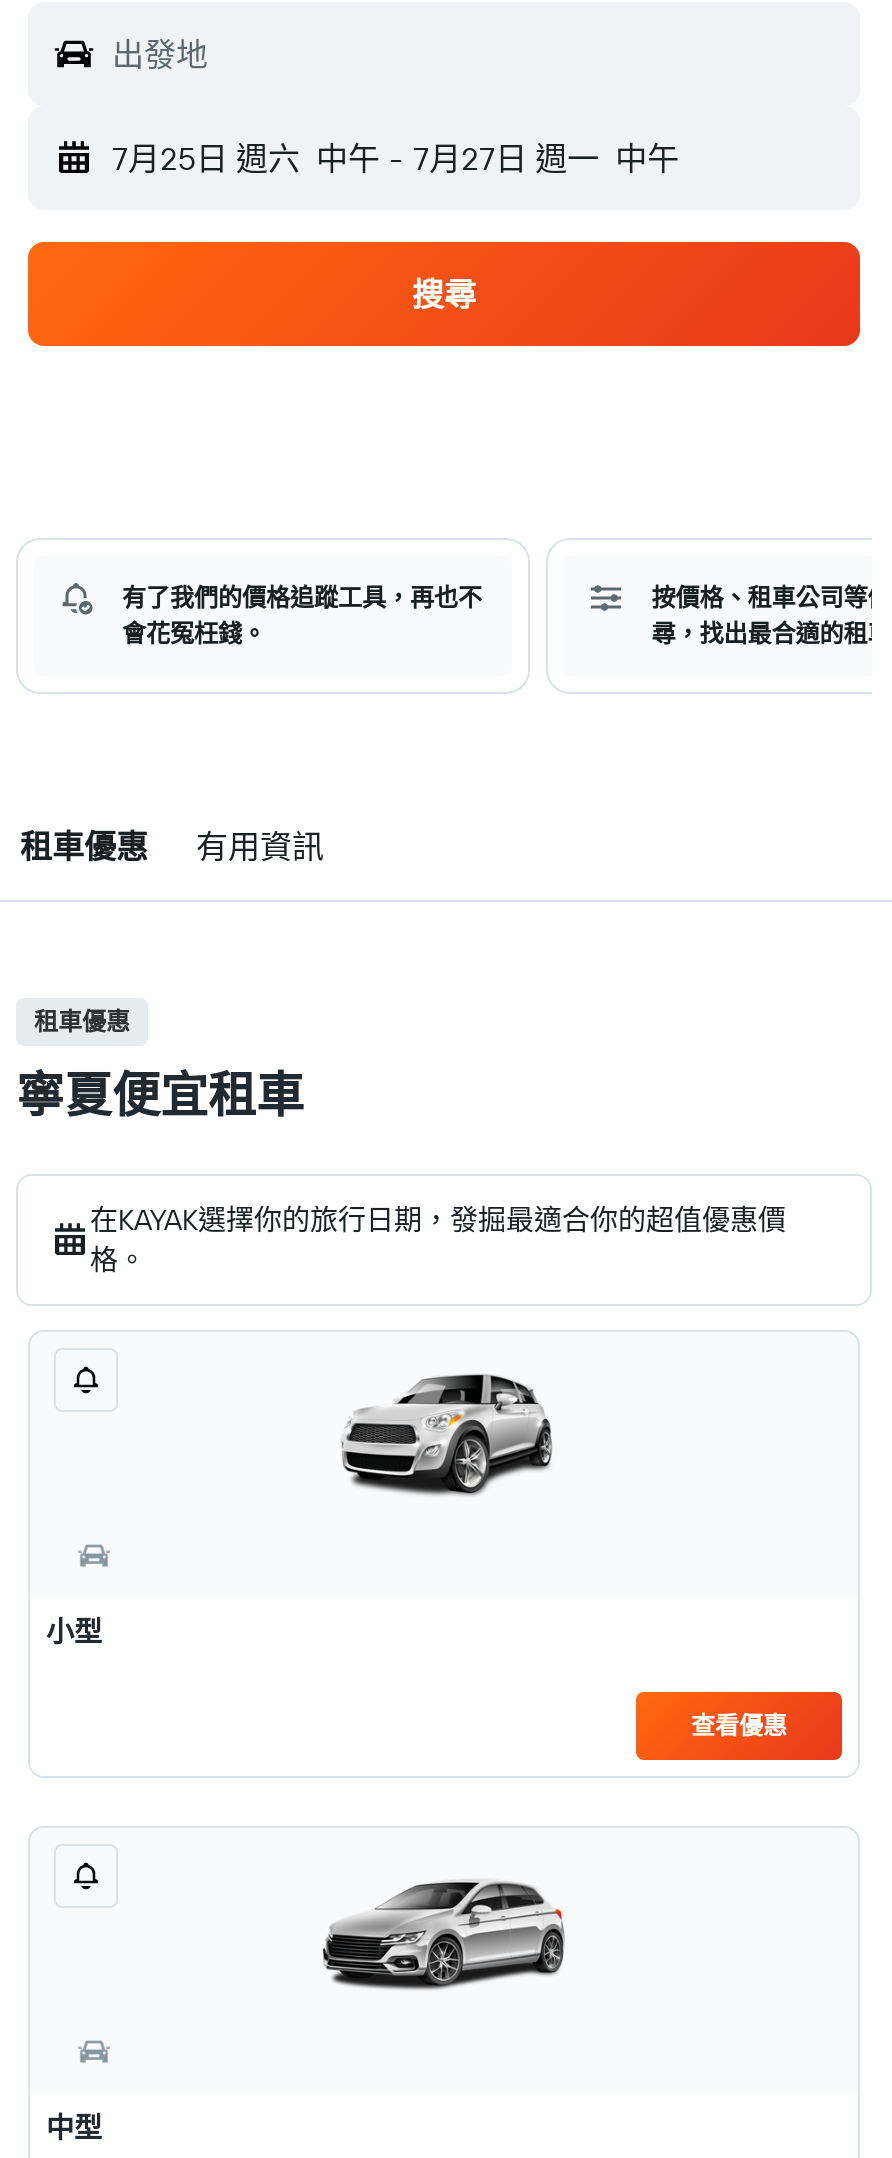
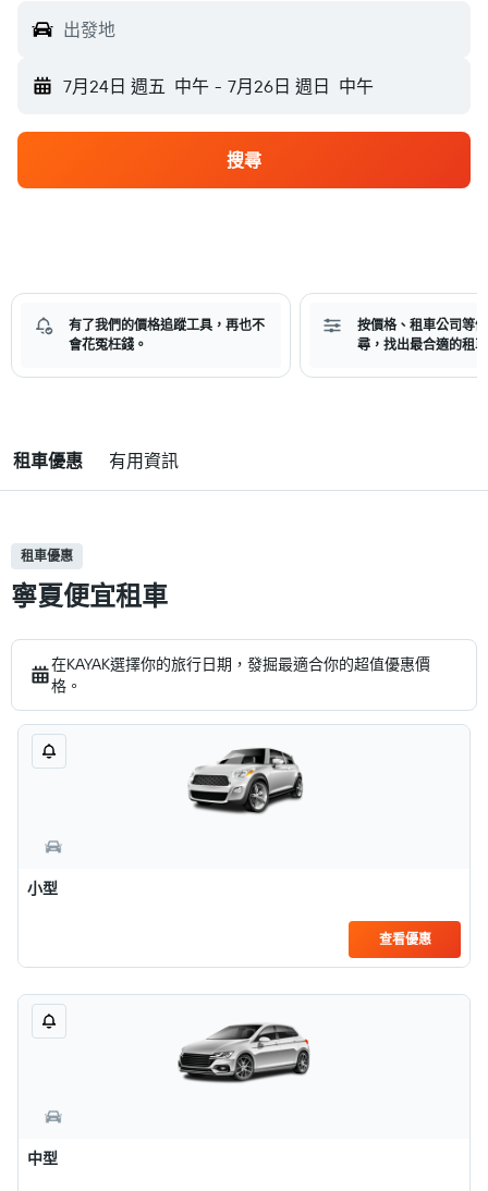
- 7月25日 週六 中午 - 7月27日 週一 中午
+ 7月24日 週五 中午 - 7月26日 週日 中午
